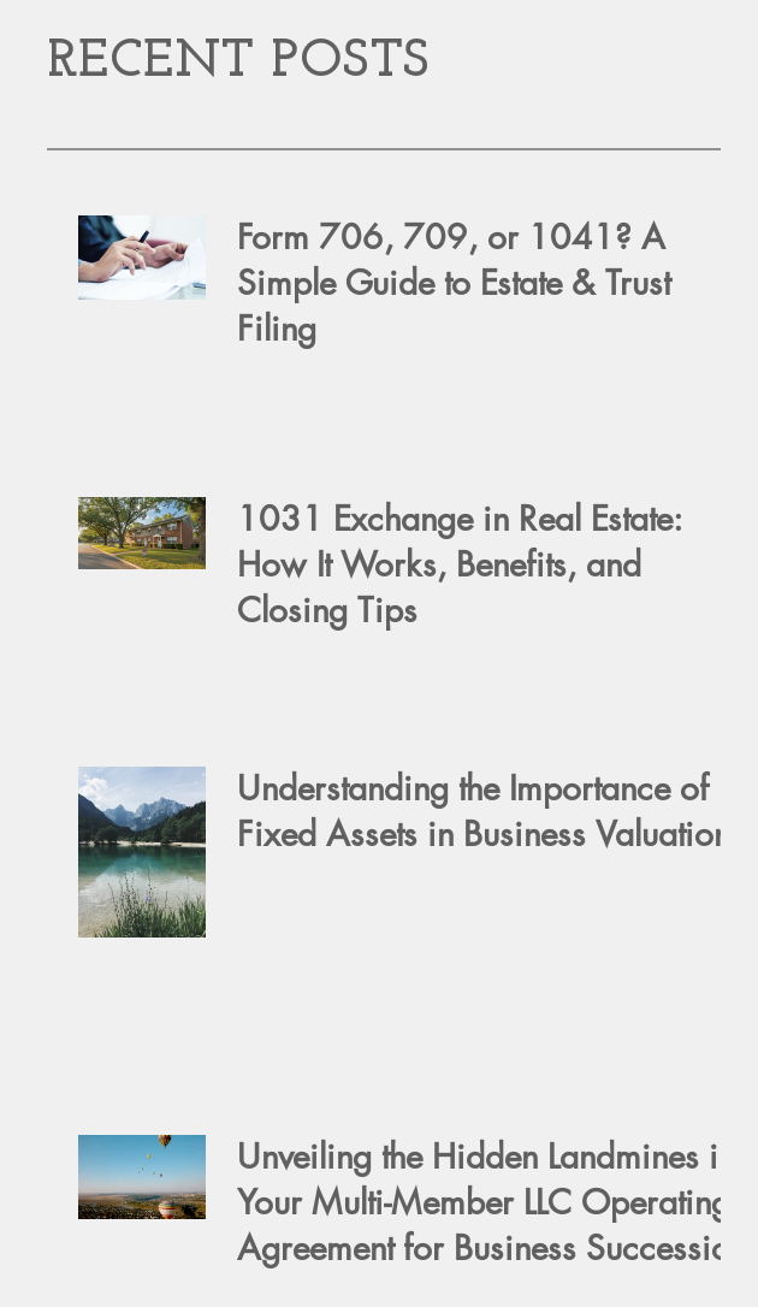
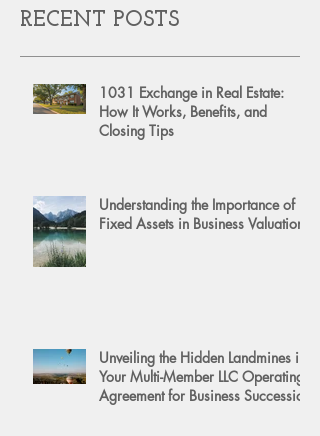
- [image]
- Form 706, 709, or 1041? A
- Simple Guide to Estate & Trust
- Filing
